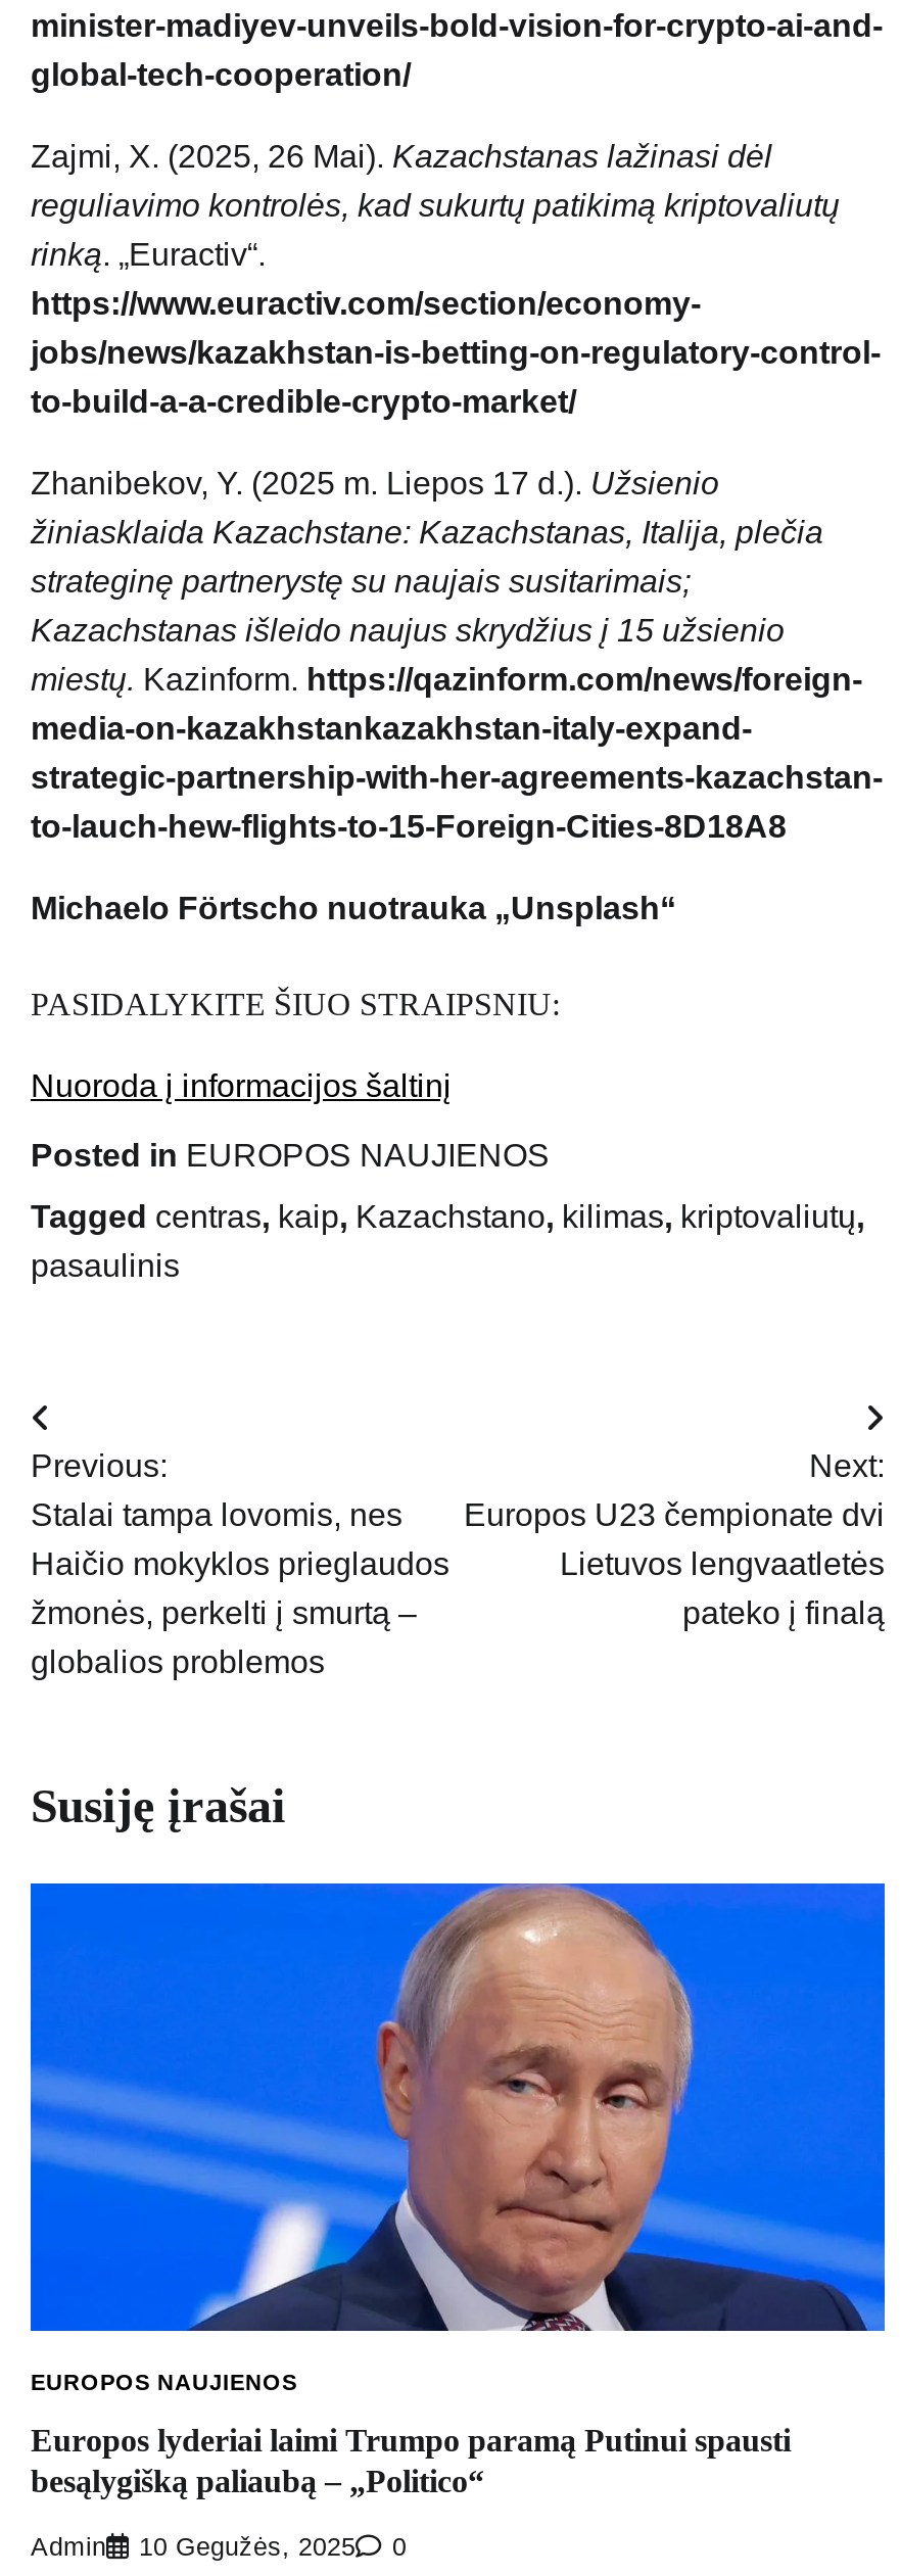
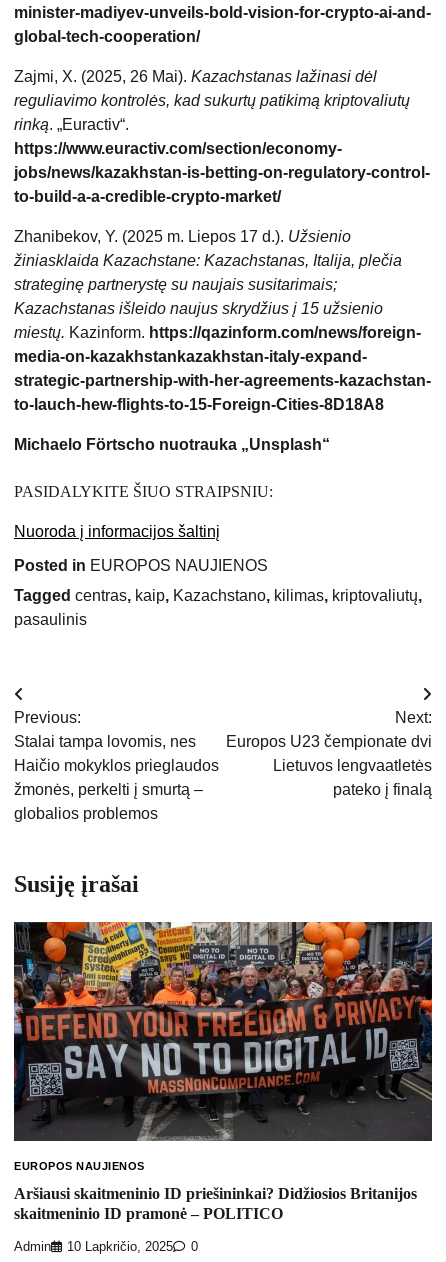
- [image]
+ [image]

- Europos lyderiai laimi Trumpo paramą Putinui spausti
- besąlygišką paliaubą – „Politico“
+ Aršiausi skaitmeninio ID priešininkai? Didžiosios Britanijos
+ skaitmeninio ID pramonė – POLITICO

- Admin 10 Gegužės, 2025 0
+ Admin 10 Lapkričio, 2025 0
